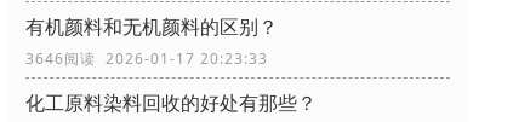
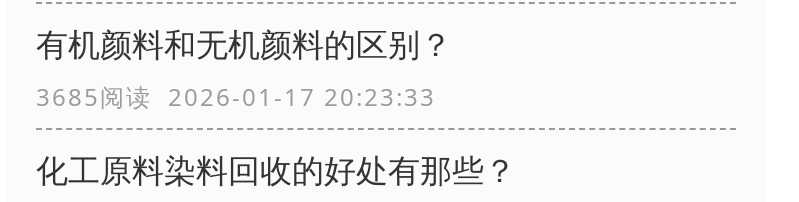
- 3646阅读 2026-01-17 20:23:33
+ 3685阅读 2026-01-17 20:23:33
